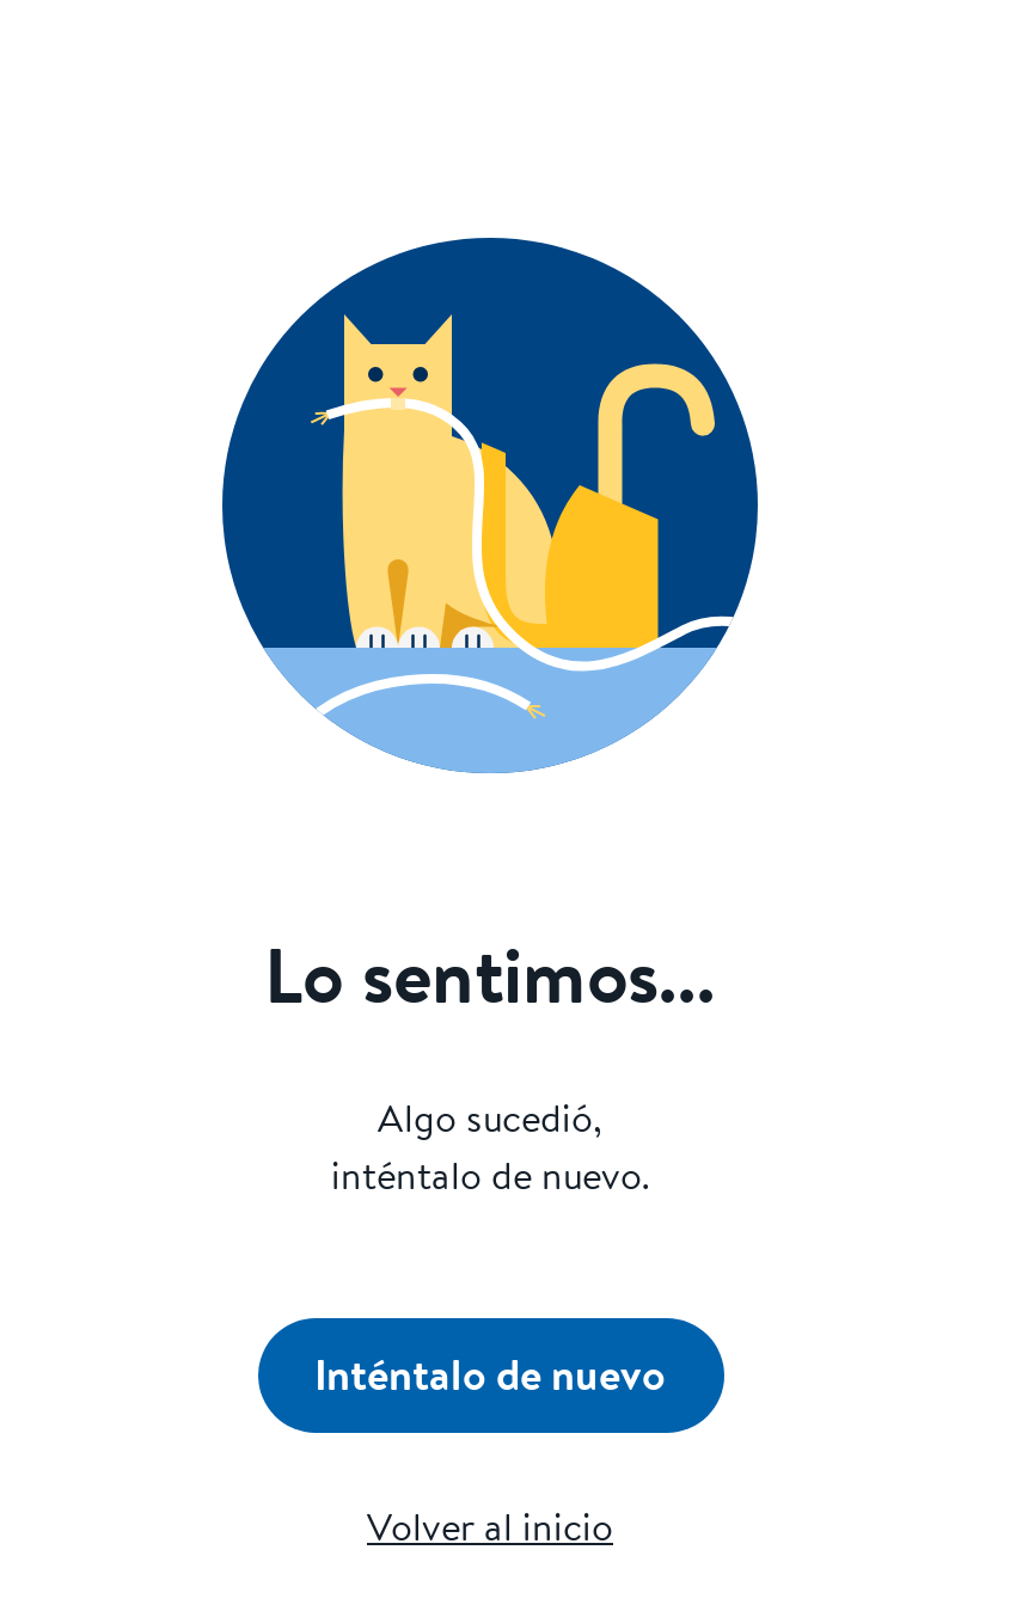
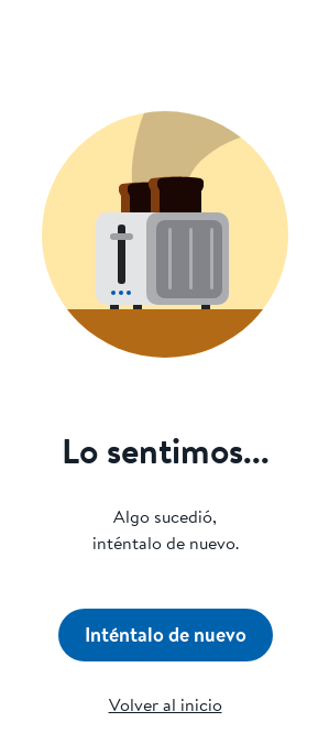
- [image]
+ [image]
